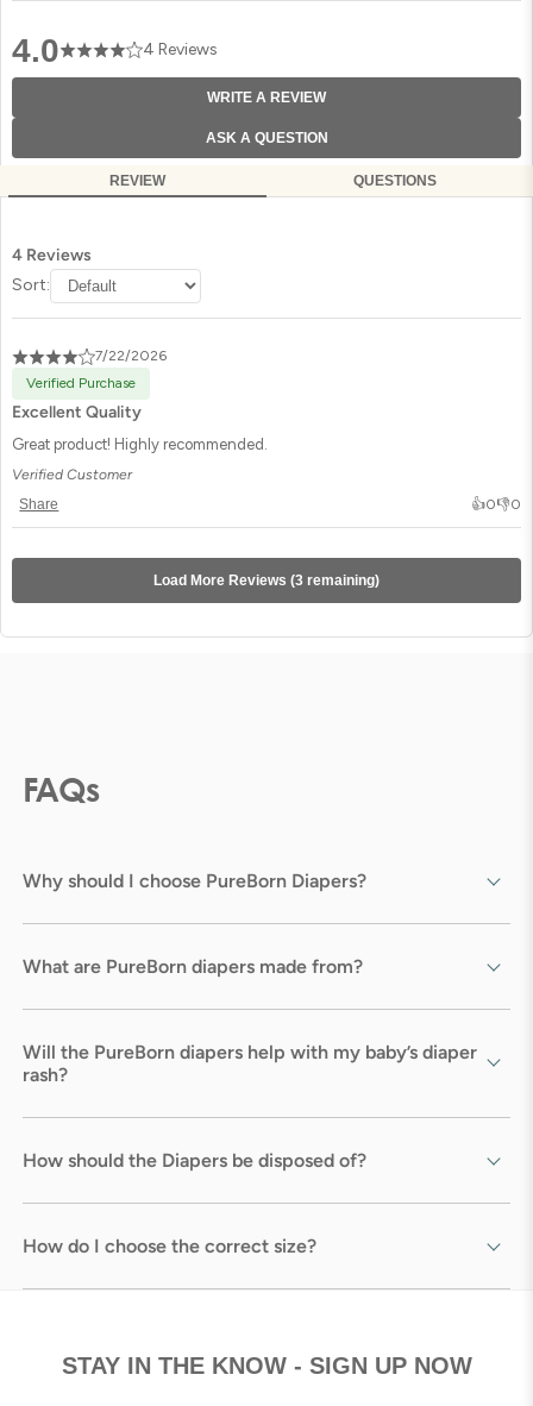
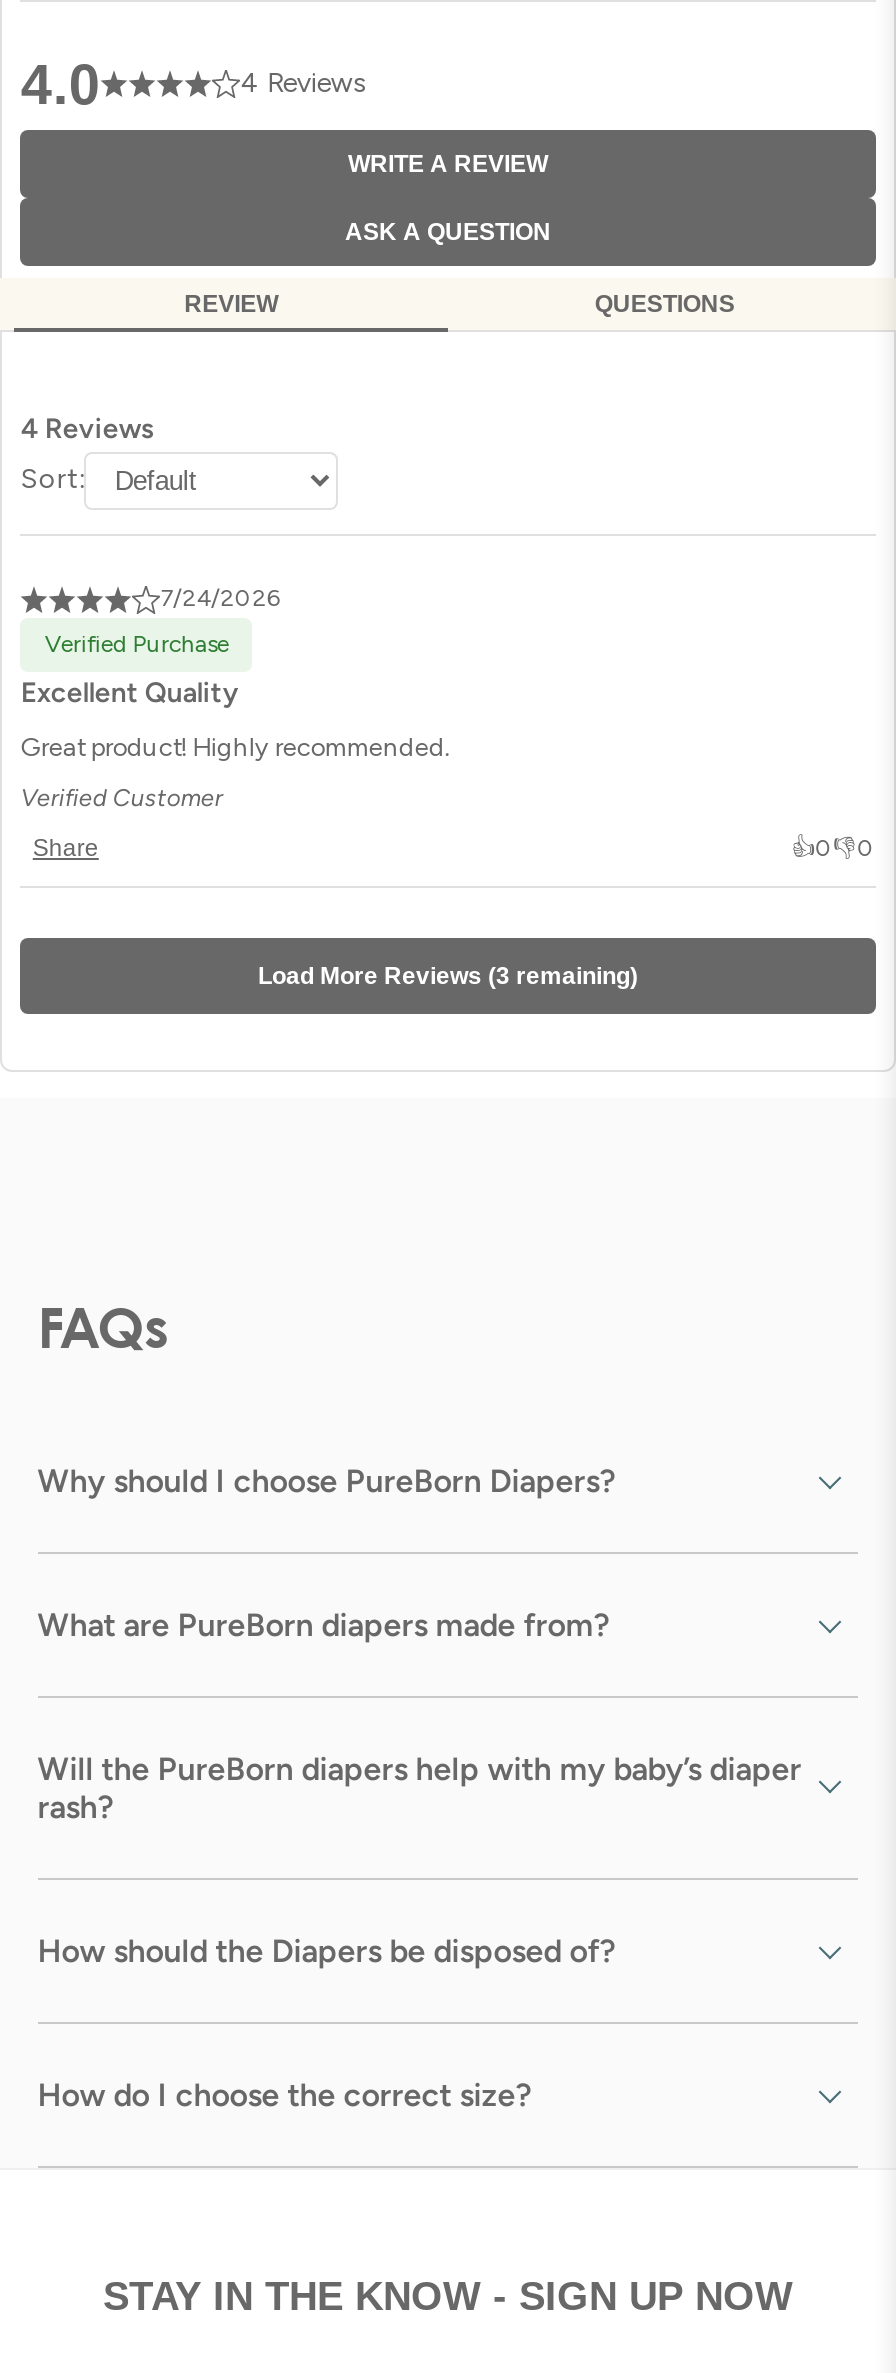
- 7/22/2026
+ 7/24/2026
